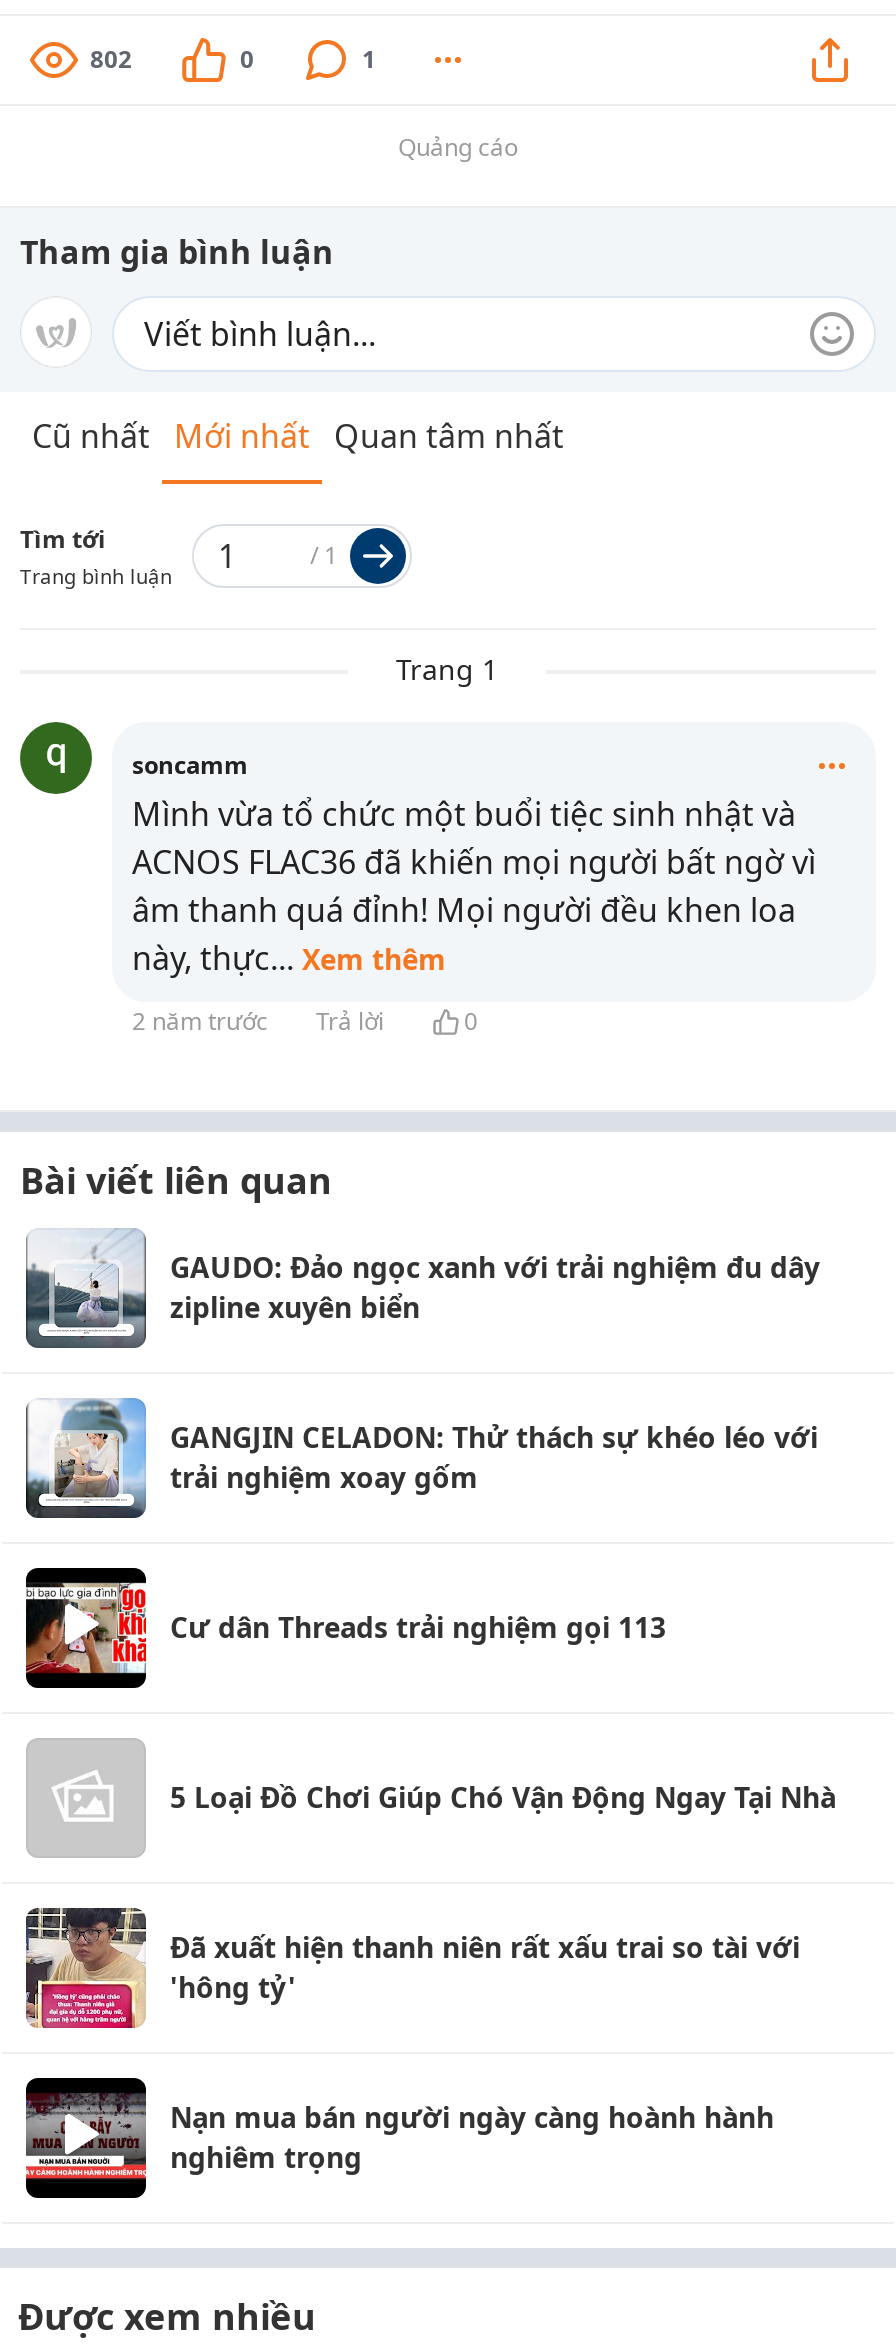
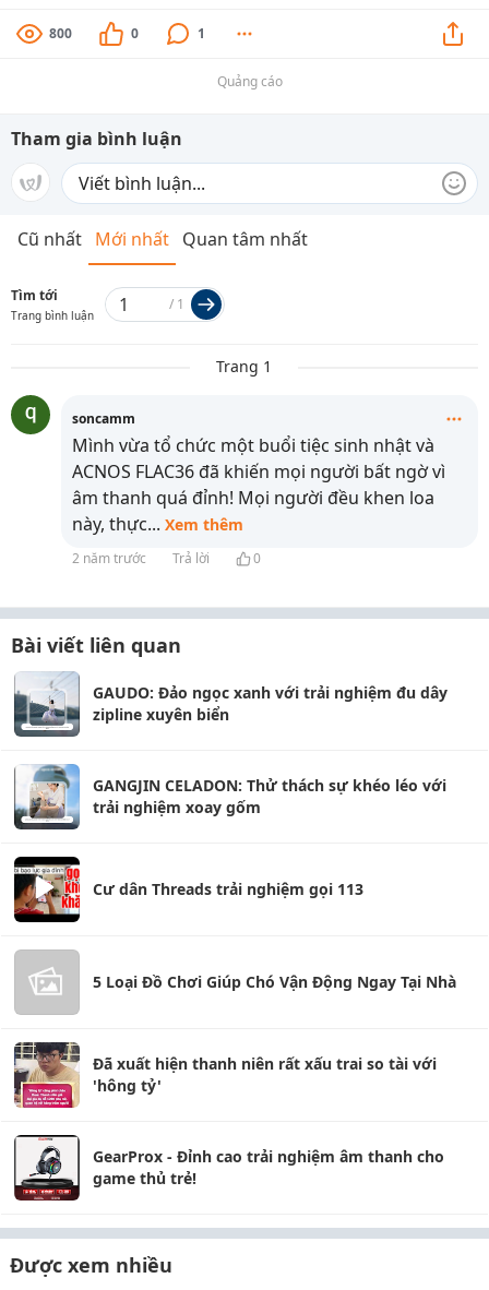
- 802
+ 800

- [image]
- Nạn mua bán người ngày càng hoành hành
- nghiêm trọng
+ [image]
+ GearProx - Đỉnh cao trải nghiệm âm thanh cho
+ game thủ trẻ!
